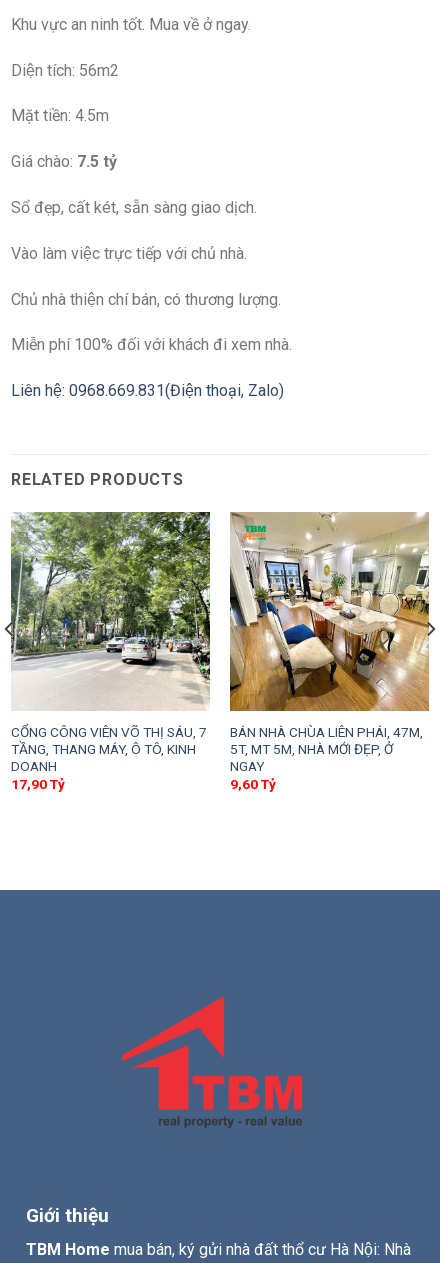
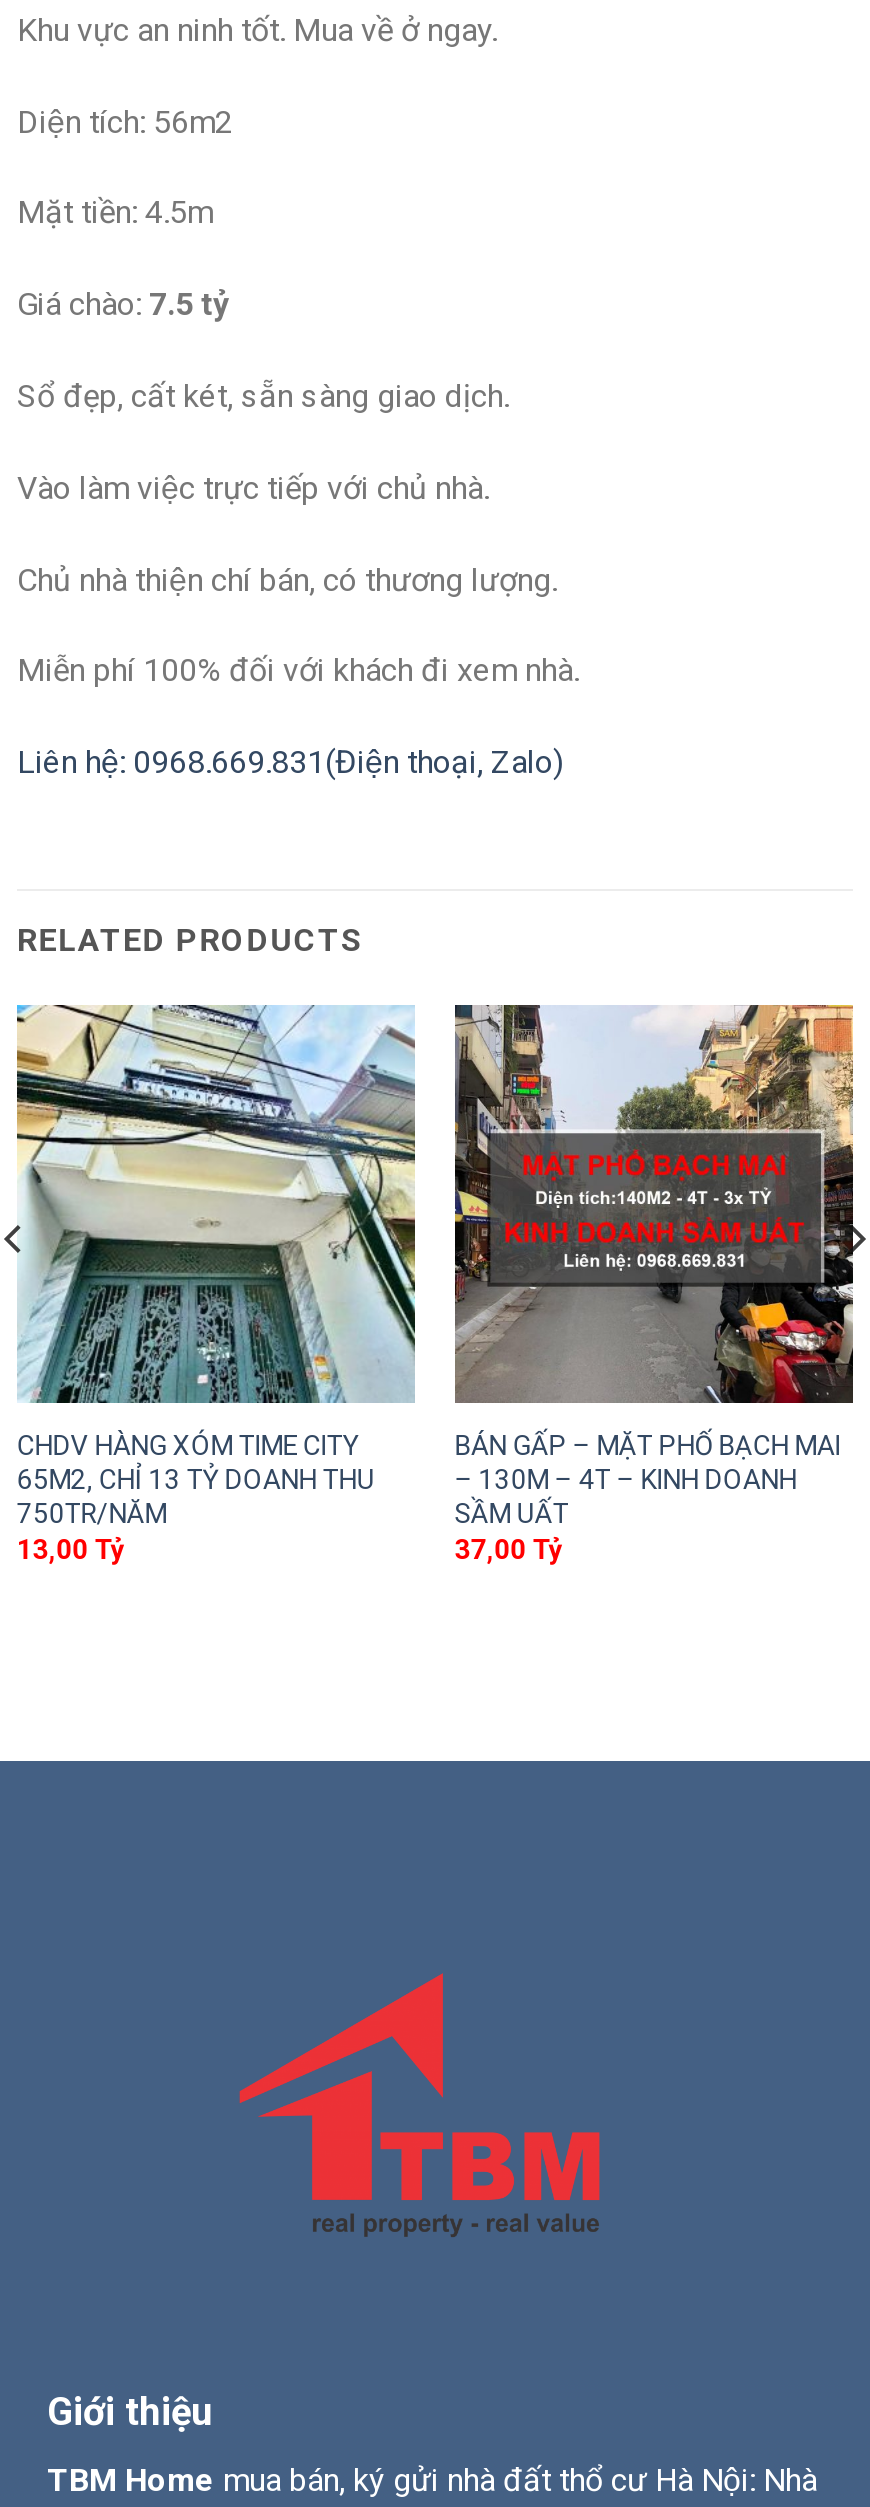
- [image]
- CỔNG CÔNG VIÊN VÕ THỊ SÁU, 7
- TẦNG, THANG MÁY, Ô TÔ, KINH
- DOANH
- 17,90 Tỷ
+ [image]
+ CHDV HÀNG XÓM TIME CITY
+ 65M2, CHỈ 13 TỶ DOANH THU
+ 750TR/NĂM
+ 13,00 Tỷ

- [image]
- BÁN NHÀ CHÙA LIÊN PHÁI, 47M,
- 5T, MT 5M, NHÀ MỚI ĐẸP, Ở
- NGAY
- 9,60 Tỷ
+ [image]
+ BÁN GẤP – MẶT PHỐ BẠCH MAI
+ – 130M – 4T – KINH DOANH
+ SẦM UẤT
+ 37,00 Tỷ
